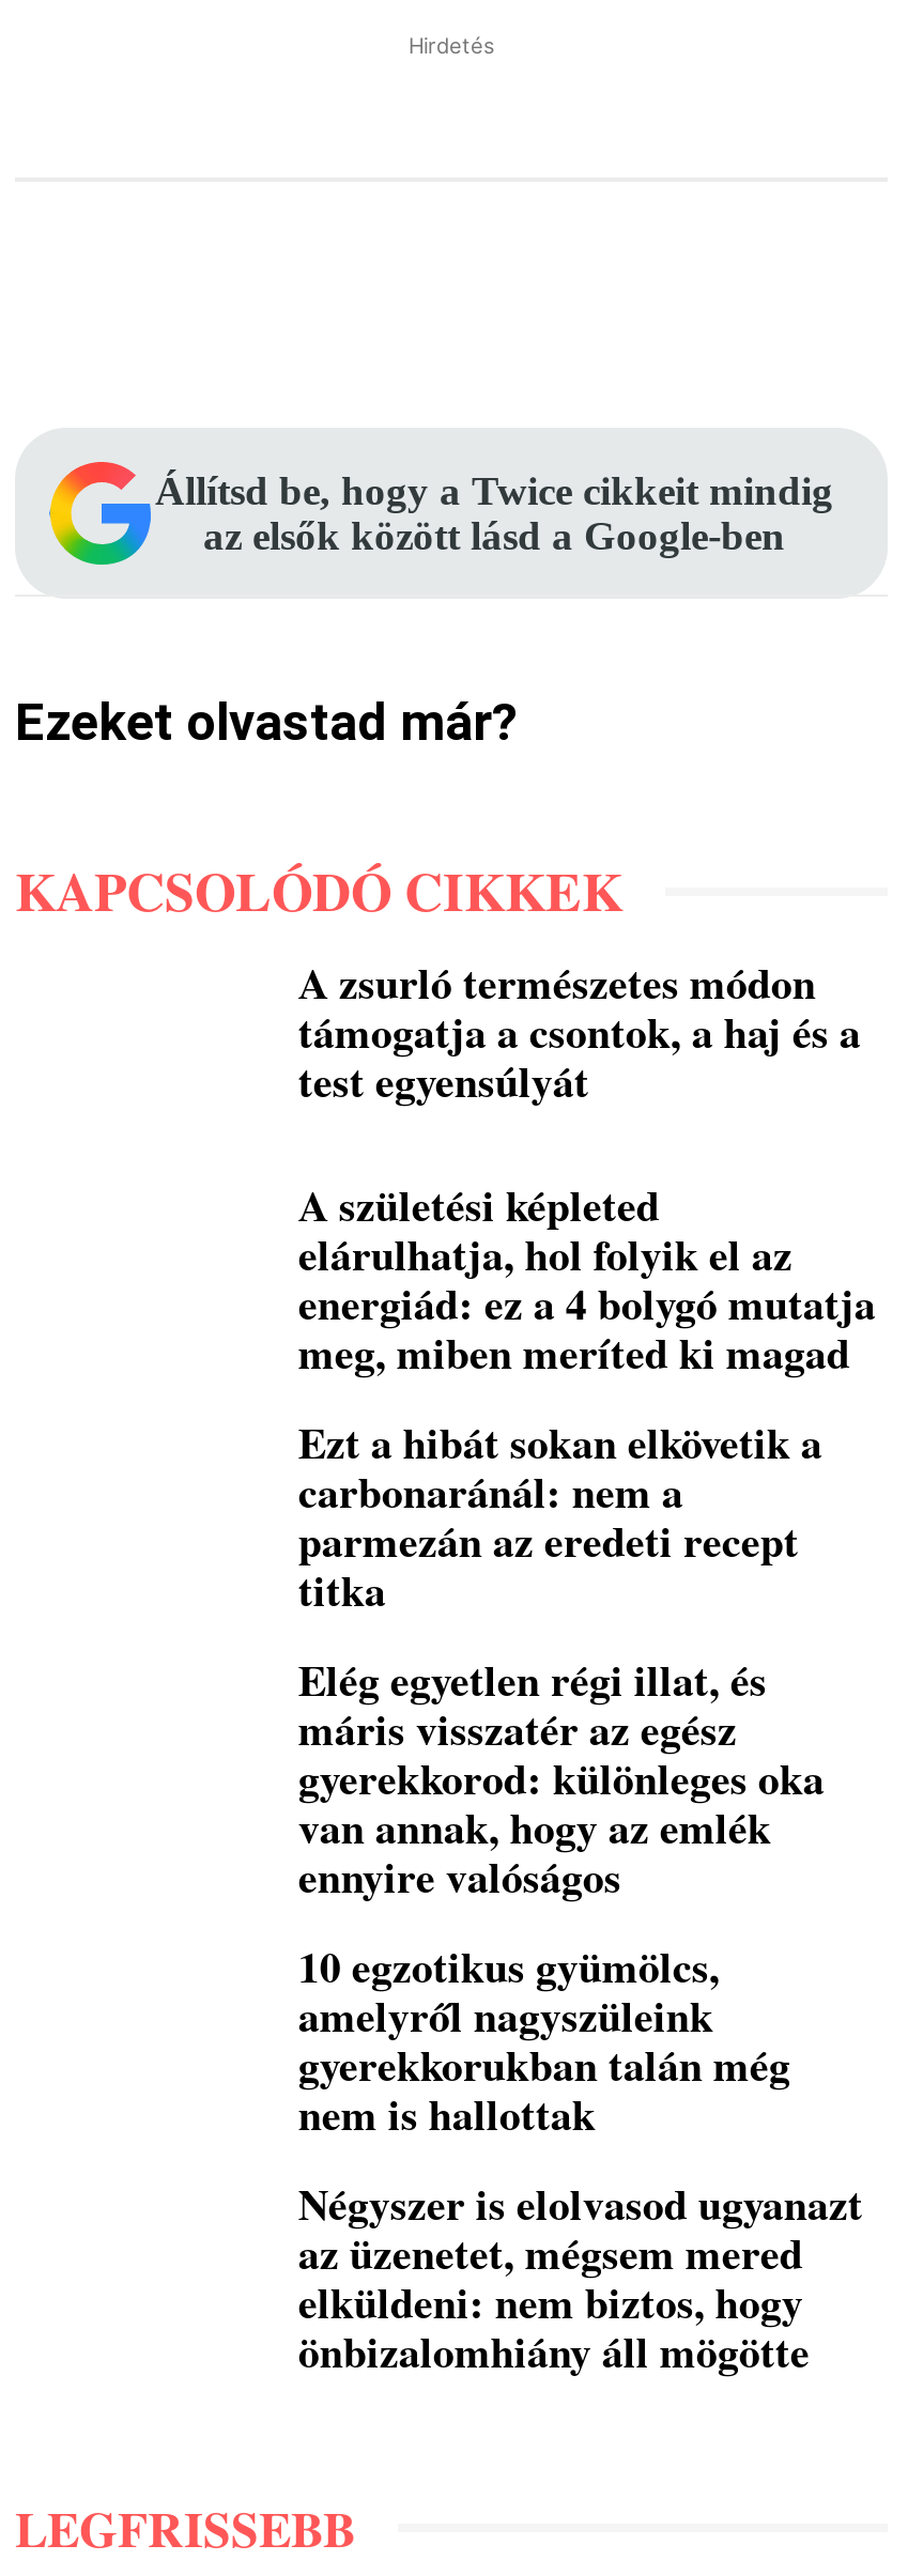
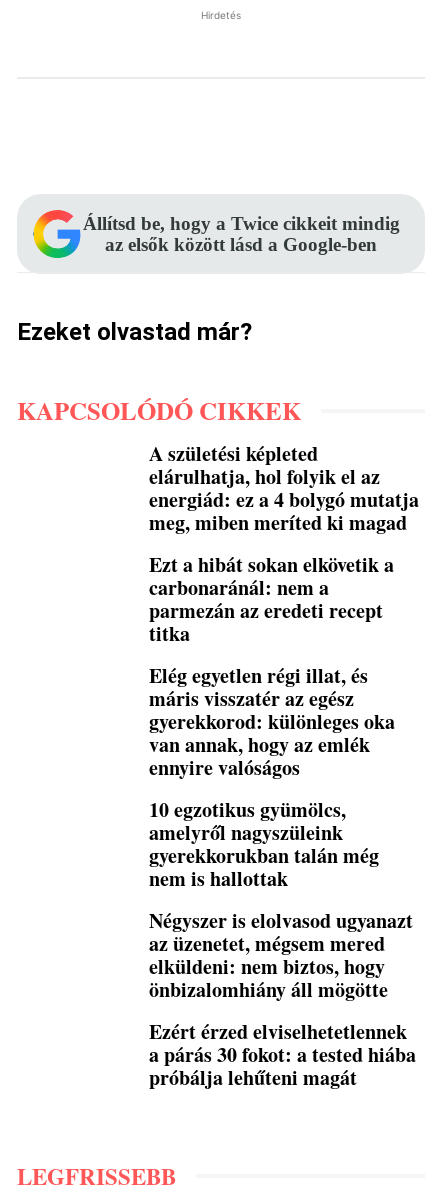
- A zsurló természetes módon
- támogatja a csontok, a haj és a
- test egyensúlyát

moved up: A születési képleted | elárulhatja, hol folyik el az | energiád: ez a 4 bolygó mutatja | ... | elküldeni: nem biztos, hogy | önbizalomhiány áll mögötte

+ Ezért érzed elviselhetetlennek
+ a párás 30 fokot: a tested hiába
+ próbálja lehűteni magát
